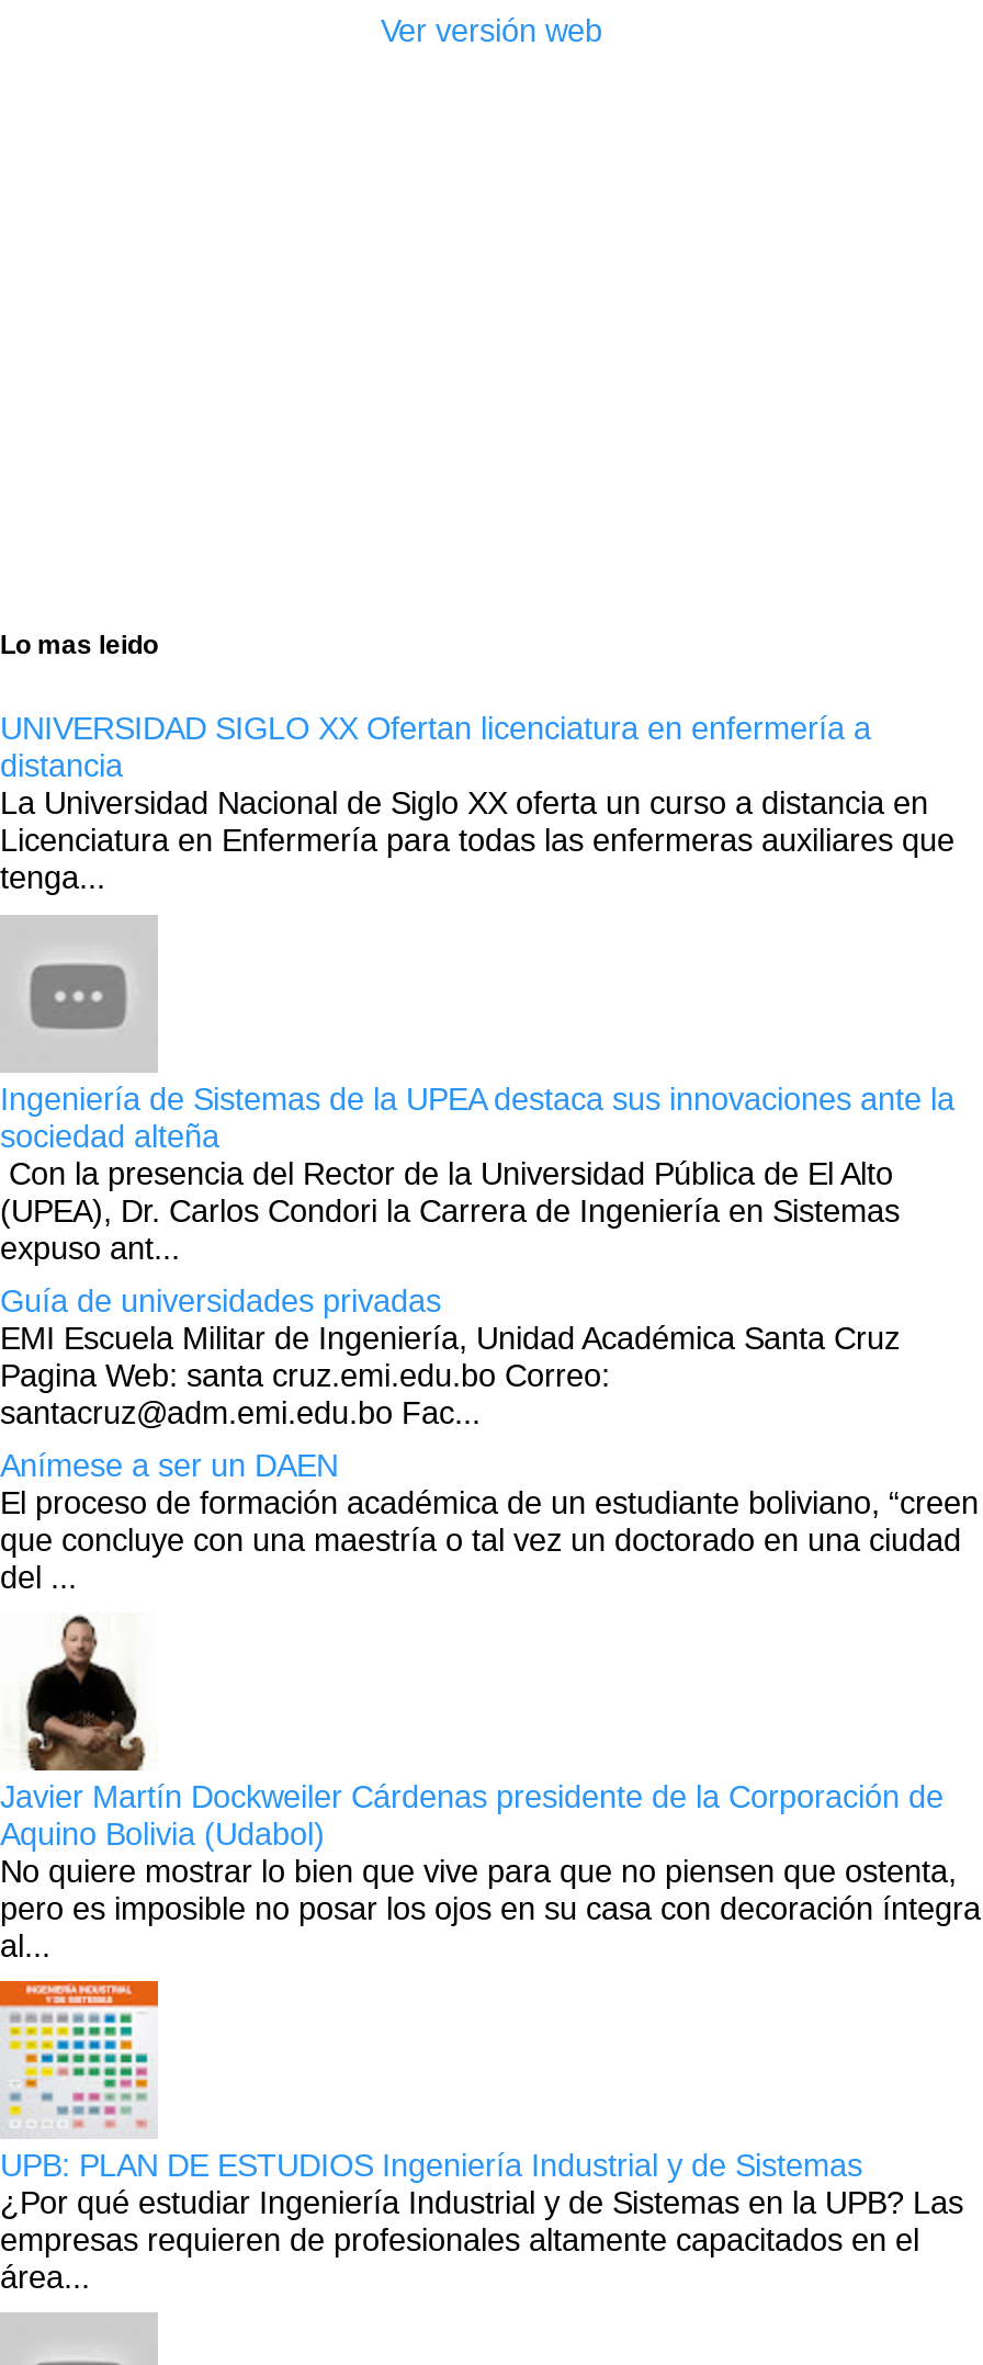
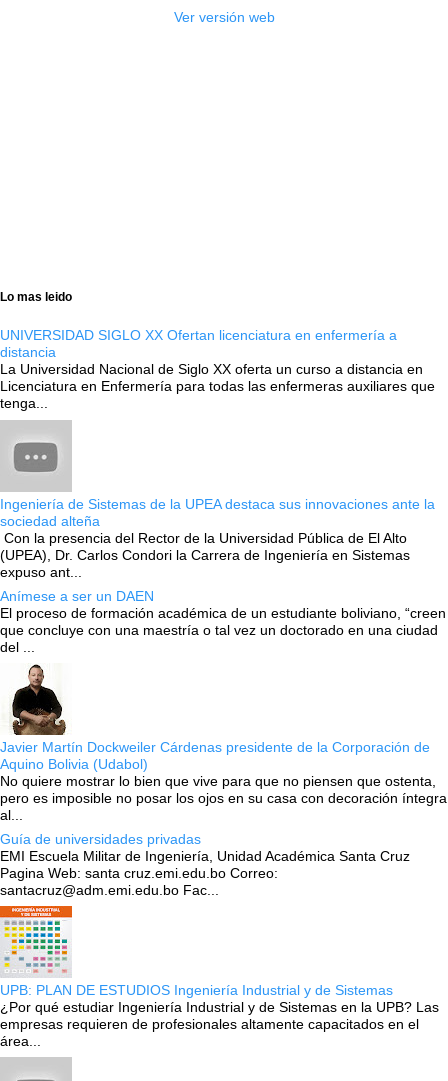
moved down: Guía de universidades privadas | EMI Escuela Militar de Ingeniería, Unidad Académica Santa Cruz | Pagina Web: santa cruz.emi.edu.bo Correo: | santacruz@adm.emi.edu.bo Fac...

moved up: [image] | Anímese a ser un DAEN | El proceso de formación académica de un estudiante boliviano, “creen | ... | pero es imposible no posar los ojos en su casa con decoración íntegra | al...
